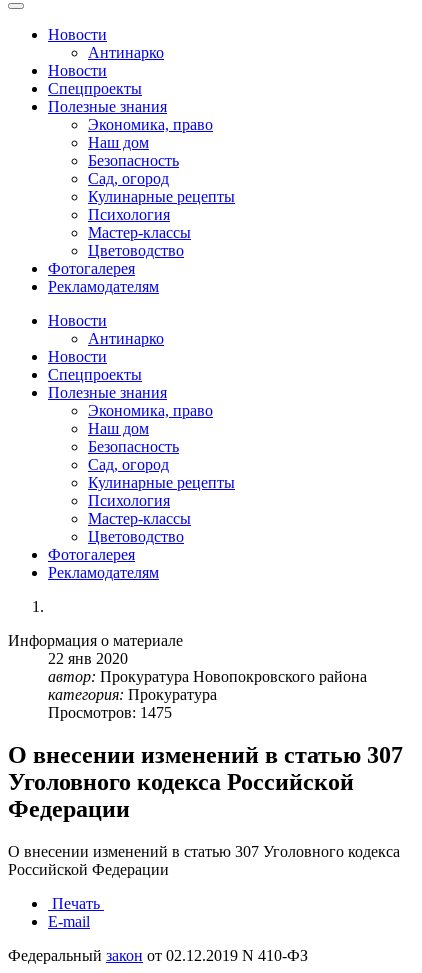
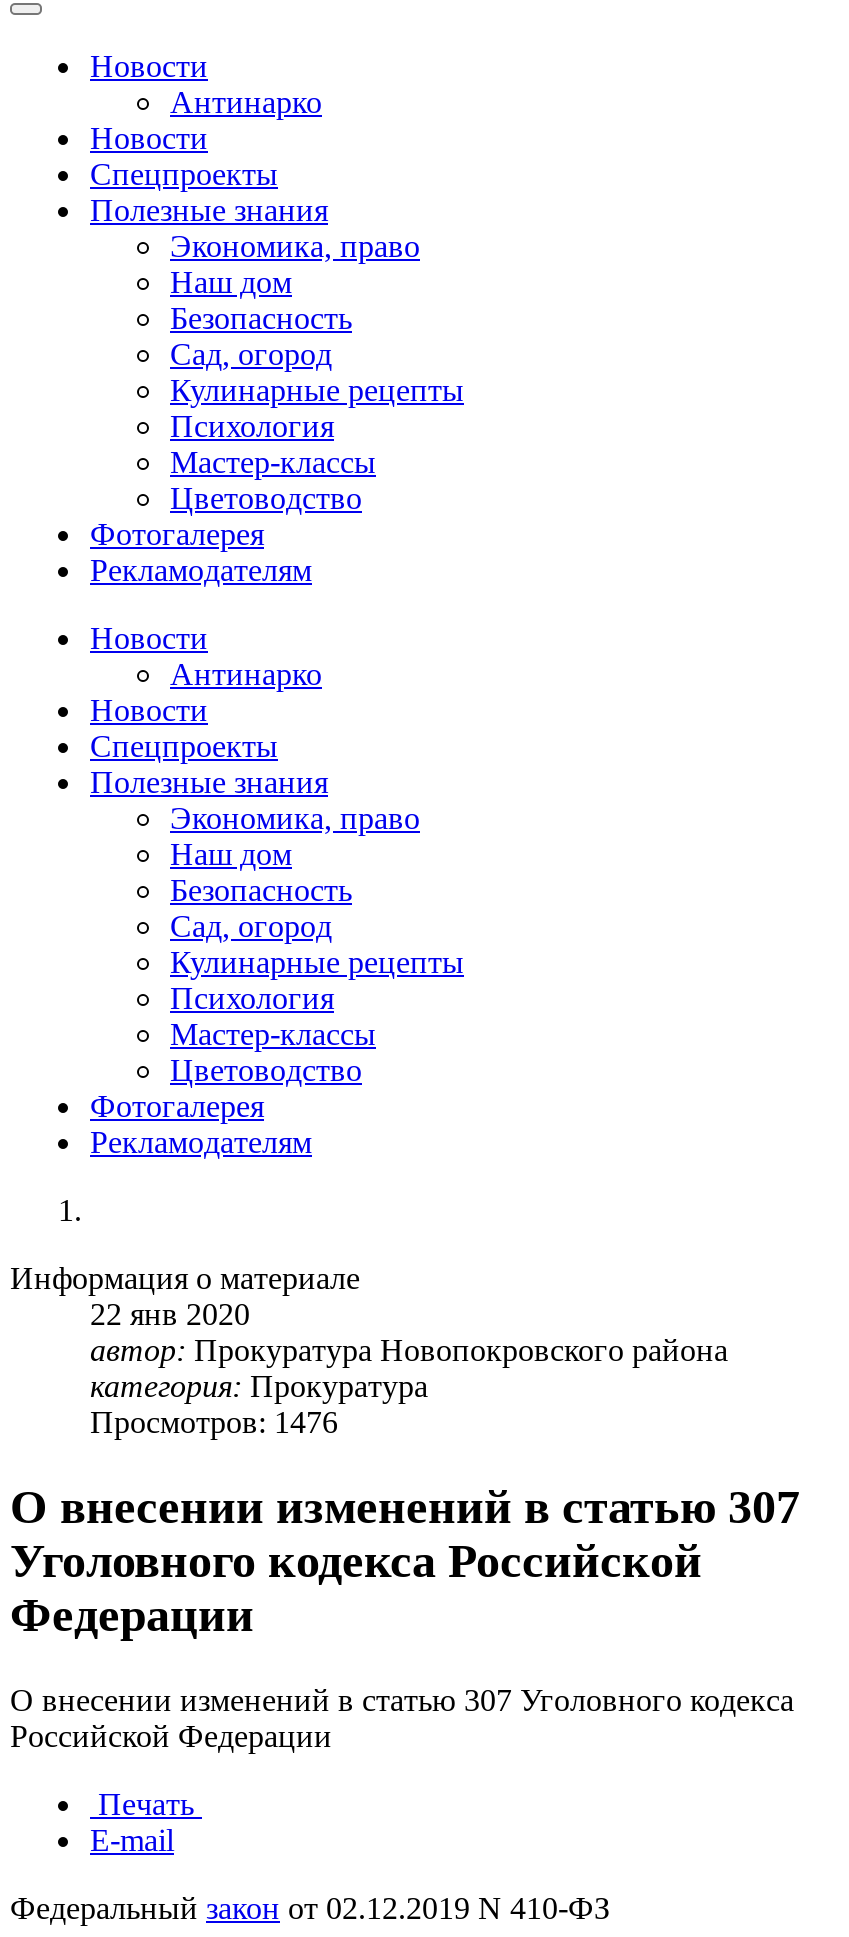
- Просмотров: 1475
+ Просмотров: 1476
